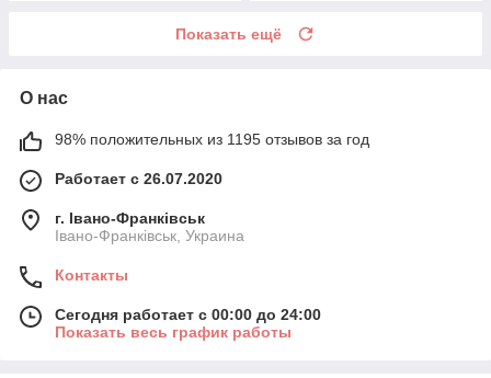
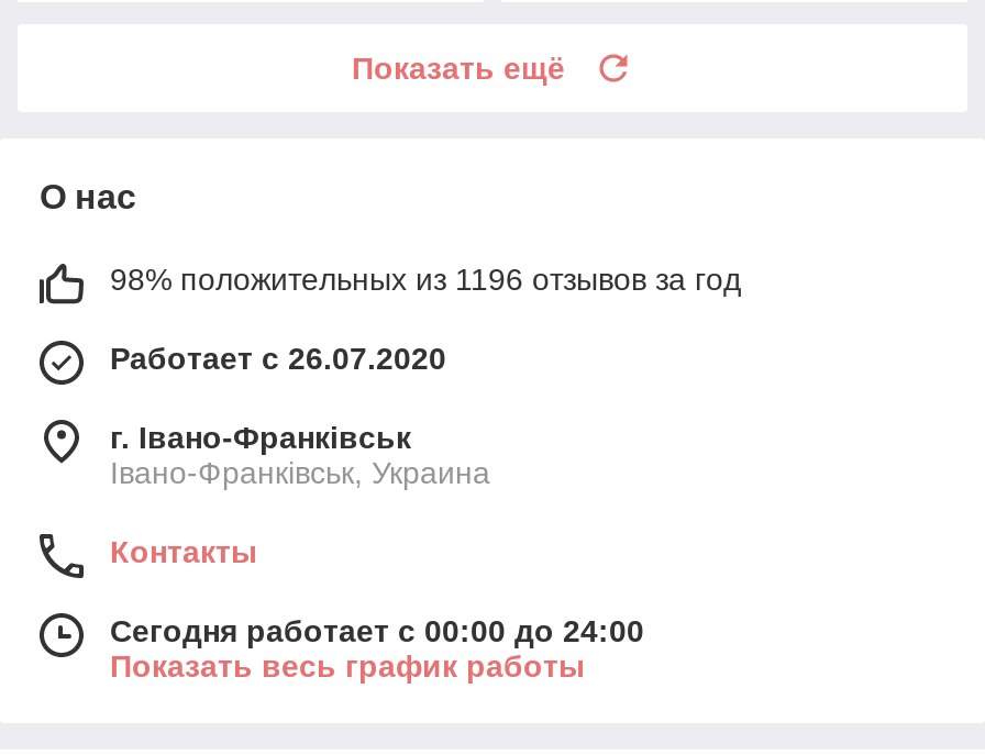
- 98% положительных из 1195 отзывов за год
+ 98% положительных из 1196 отзывов за год
